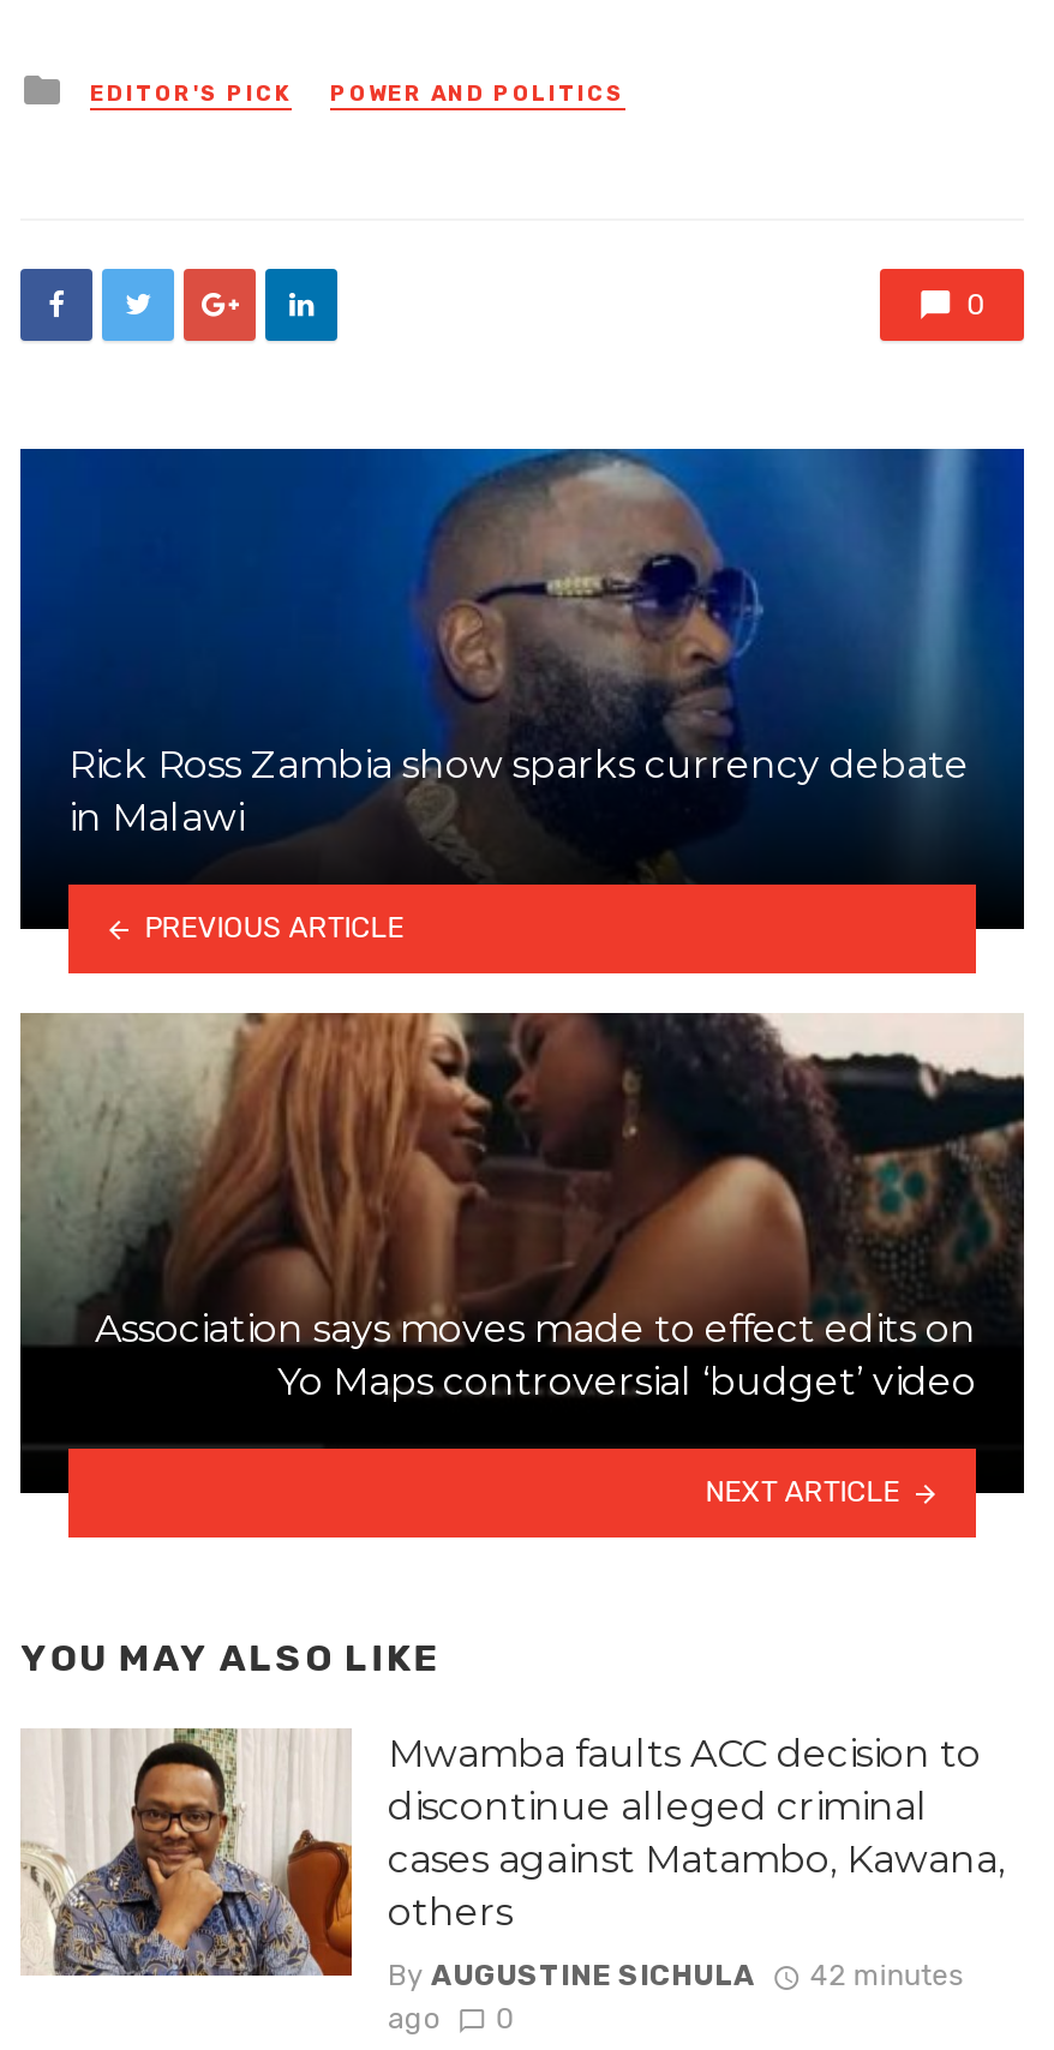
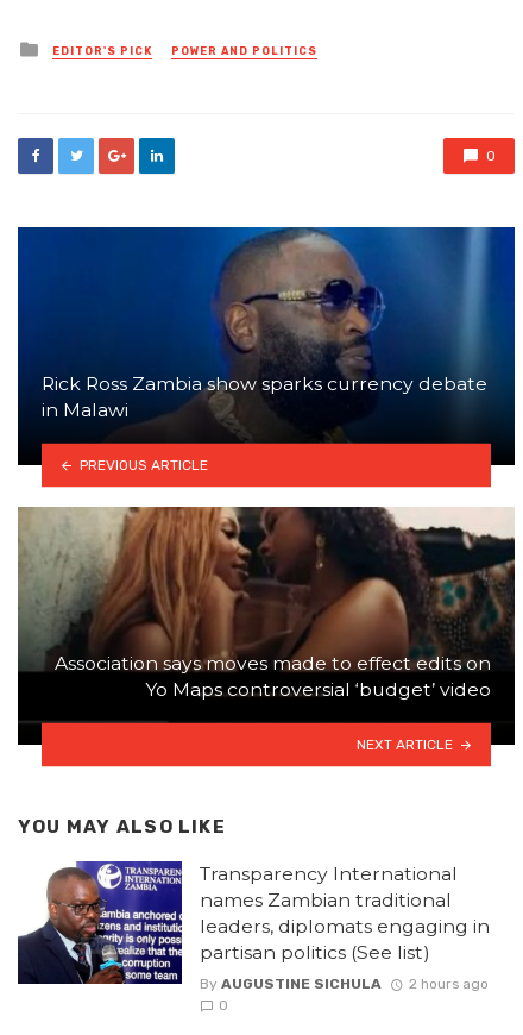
- [image]
- Mwamba faults ACC decision to
- discontinue alleged criminal
- cases against Matambo, Kawana,
- others
+ [image]
+ Transparency International
+ names Zambian traditional
+ leaders, diplomats engaging in
+ partisan politics (See list)

- 42 minutes
- ago
+ 2 hours ago
